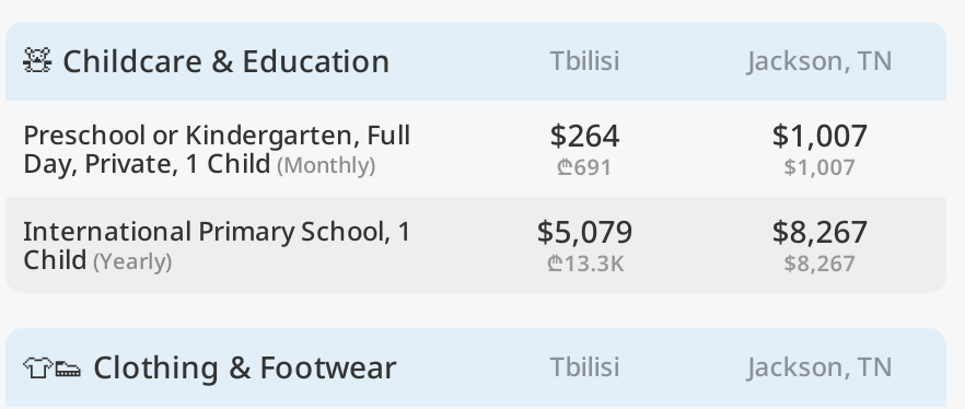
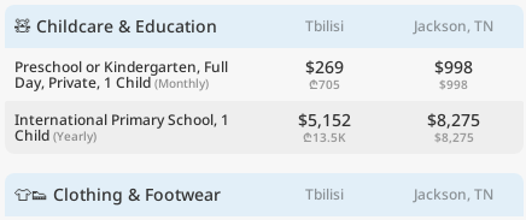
- $264
+ $269

- $1,007
+ $998

- ₾691
+ ₾705

- $1,007
+ $998

- $5,079
- ₾13.3K
+ $5,152
+ ₾13.5K

- $8,267
- $8,267
+ $8,275
+ $8,275
